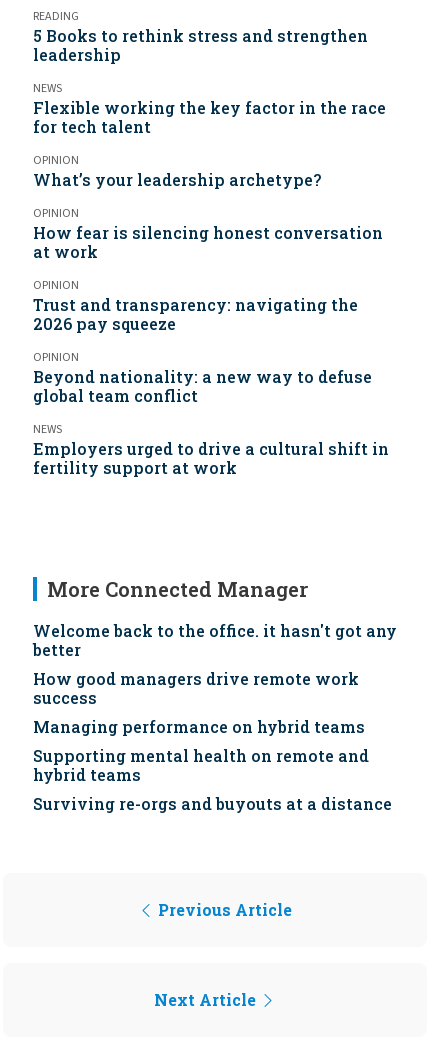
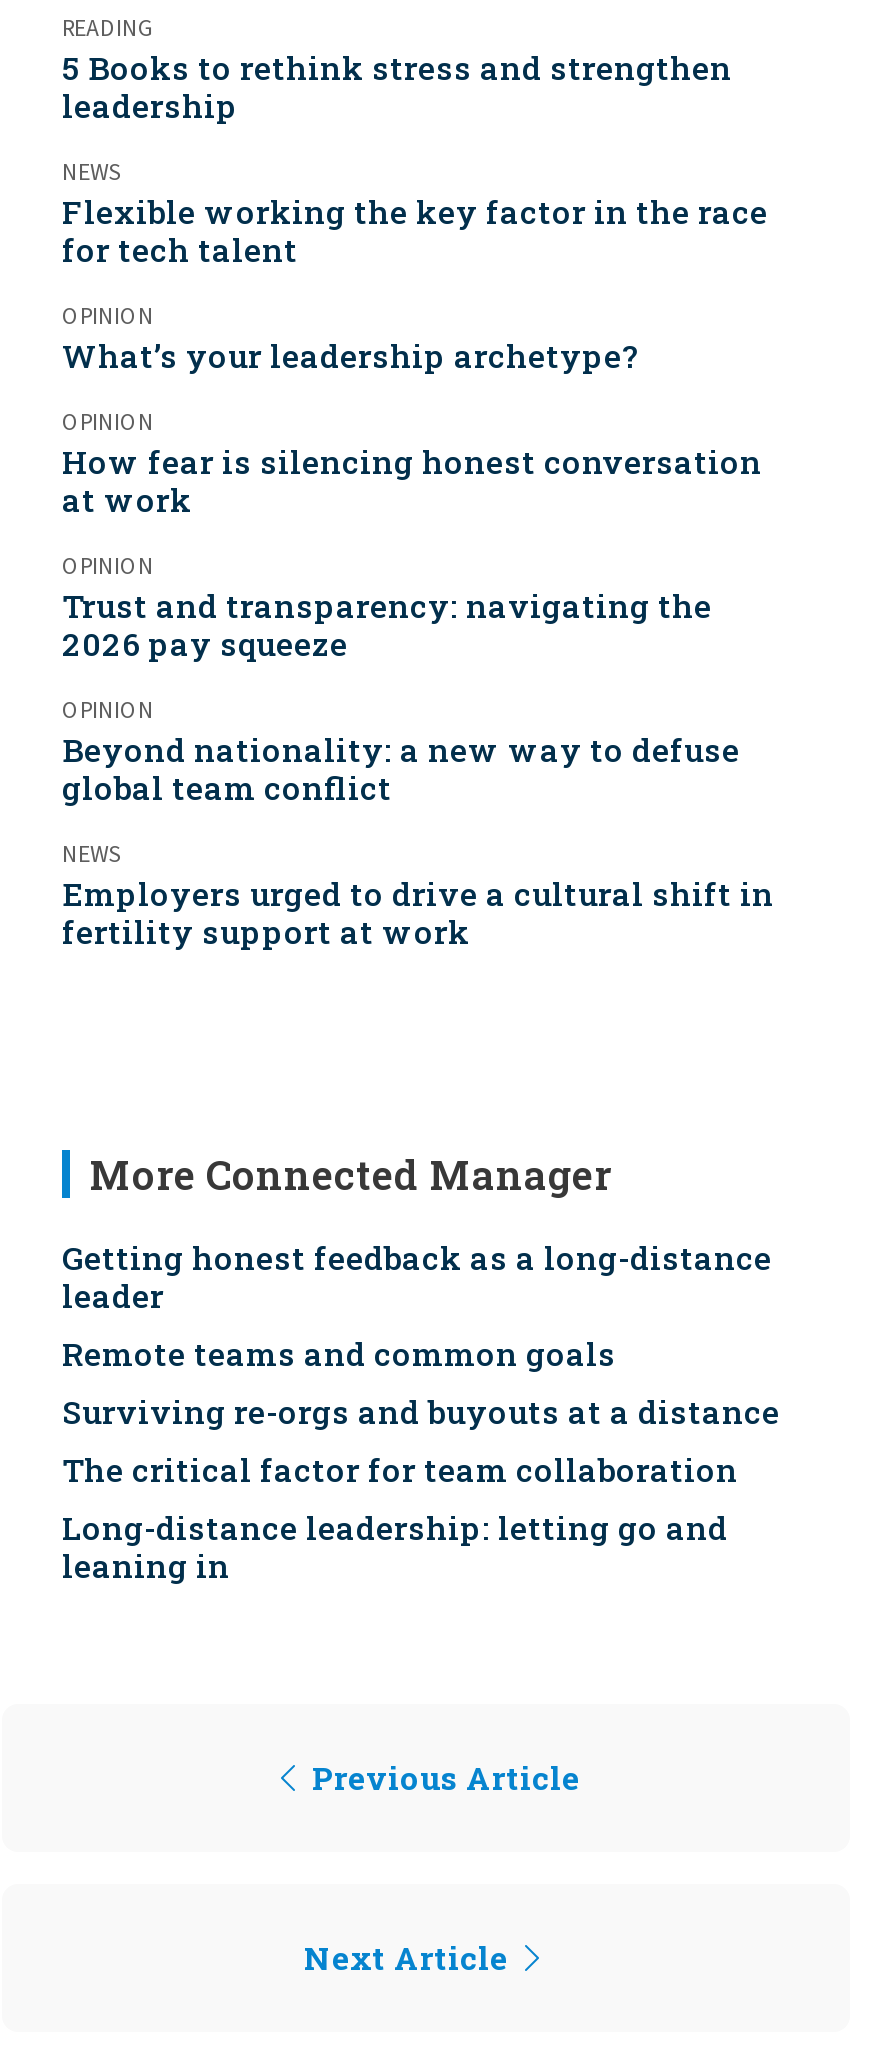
- Welcome back to the office. it hasn't got any
- better
- How good managers drive remote work
- success
- Managing performance on hybrid teams
- Supporting mental health on remote and
- hybrid teams
+ Getting honest feedback as a long-distance
+ leader
+ Remote teams and common goals

moved up: Surviving re-orgs and buyouts at a distance

+ The critical factor for team collaboration
+ Long-distance leadership: letting go and
+ leaning in
